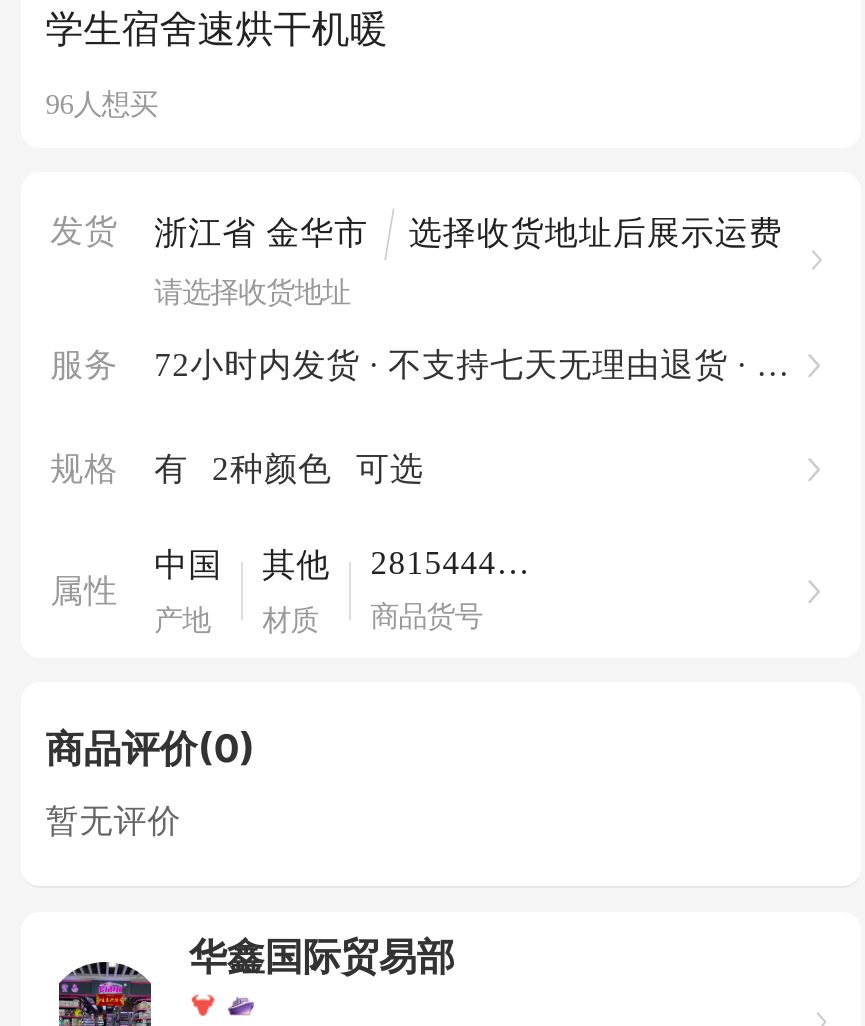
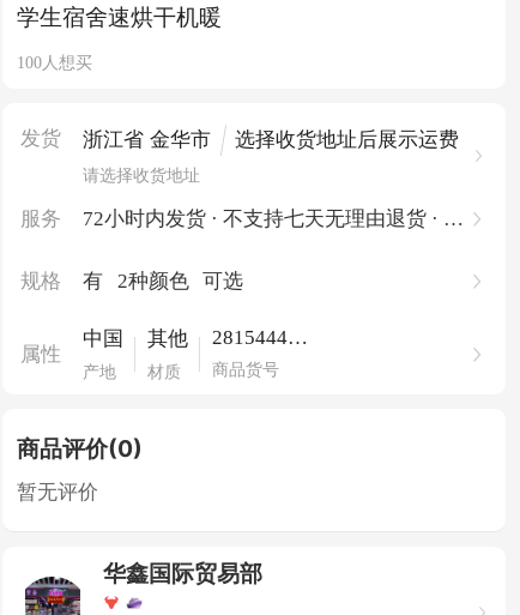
- 96人想买
+ 100人想买
